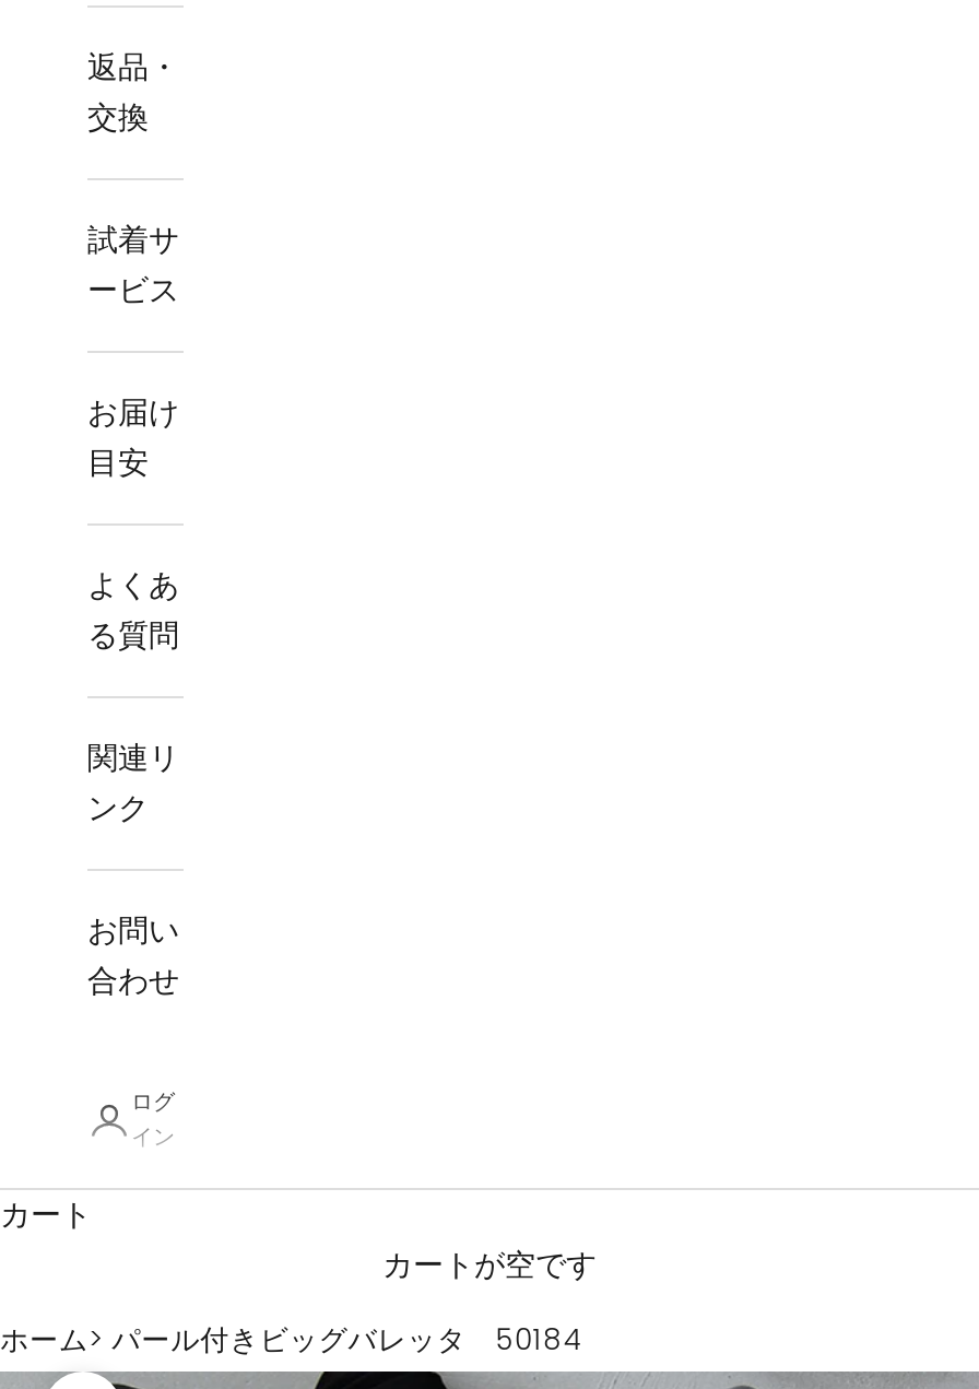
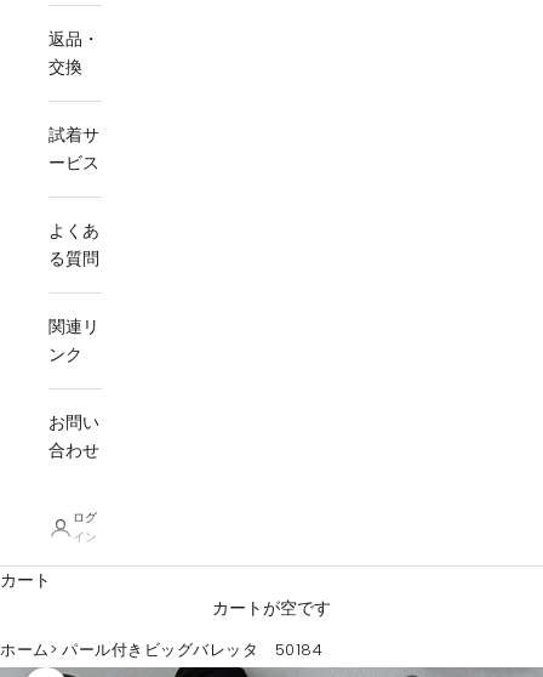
- お届け
- 目安
